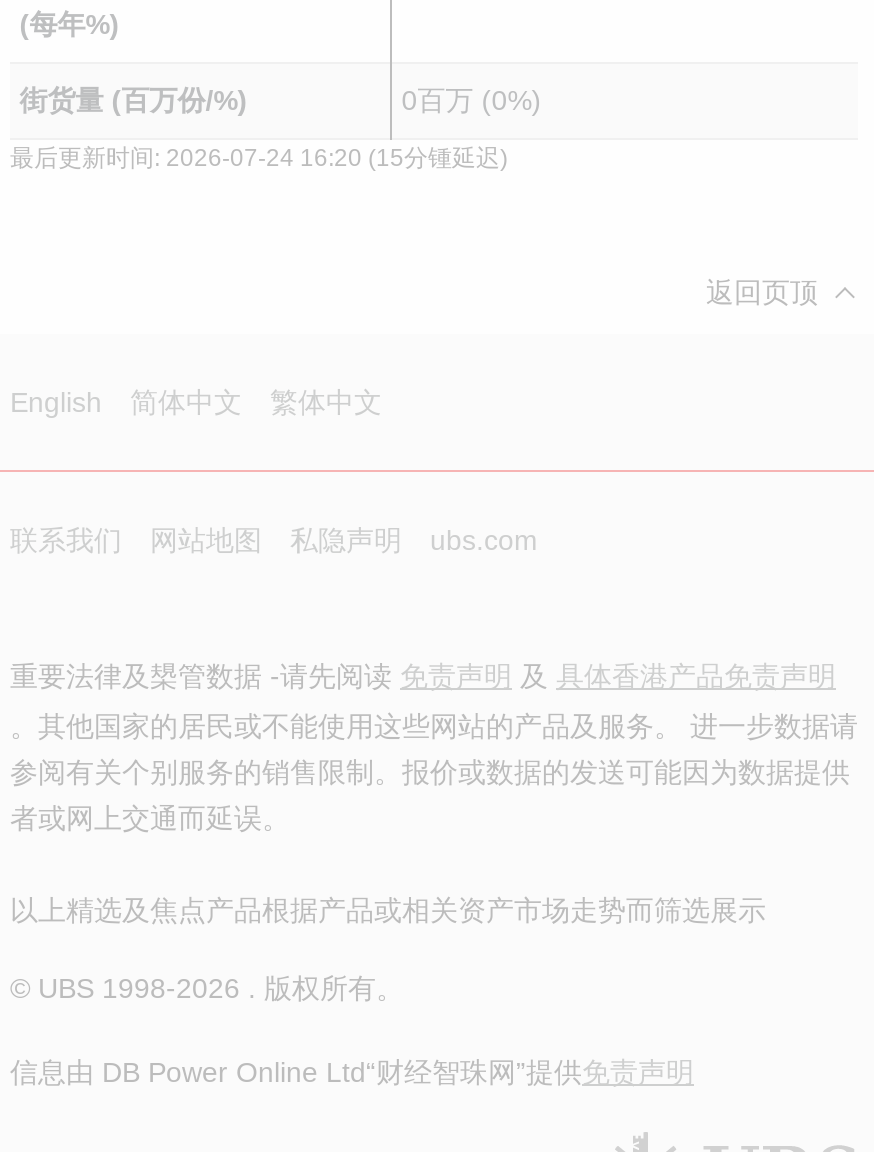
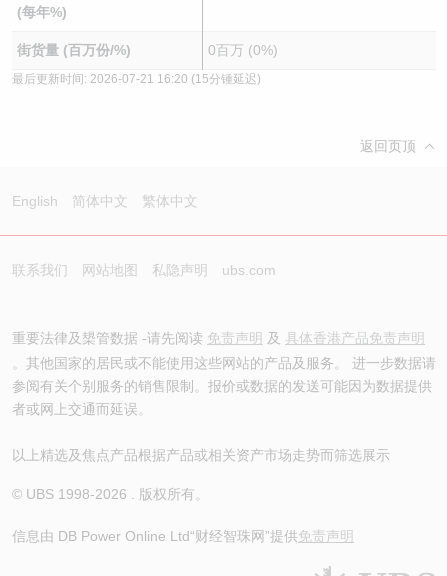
- 最后更新时间: 2026-07-24 16:20 (15分锺延迟)
+ 最后更新时间: 2026-07-21 16:20 (15分锺延迟)
